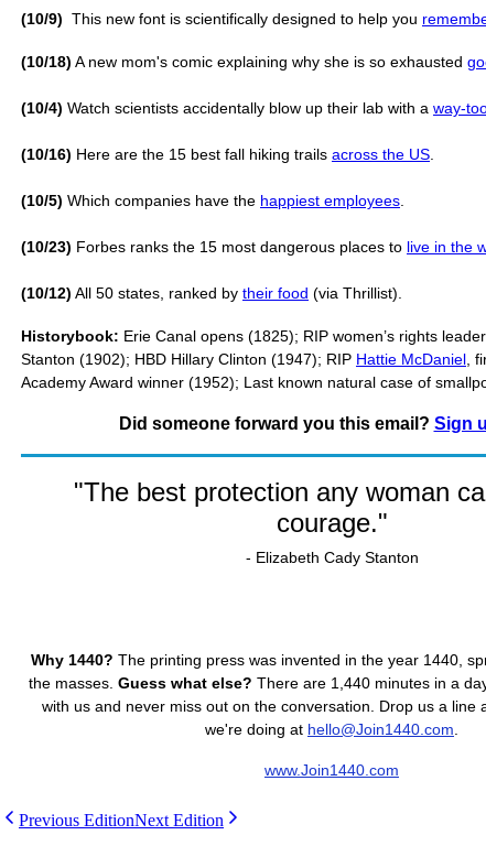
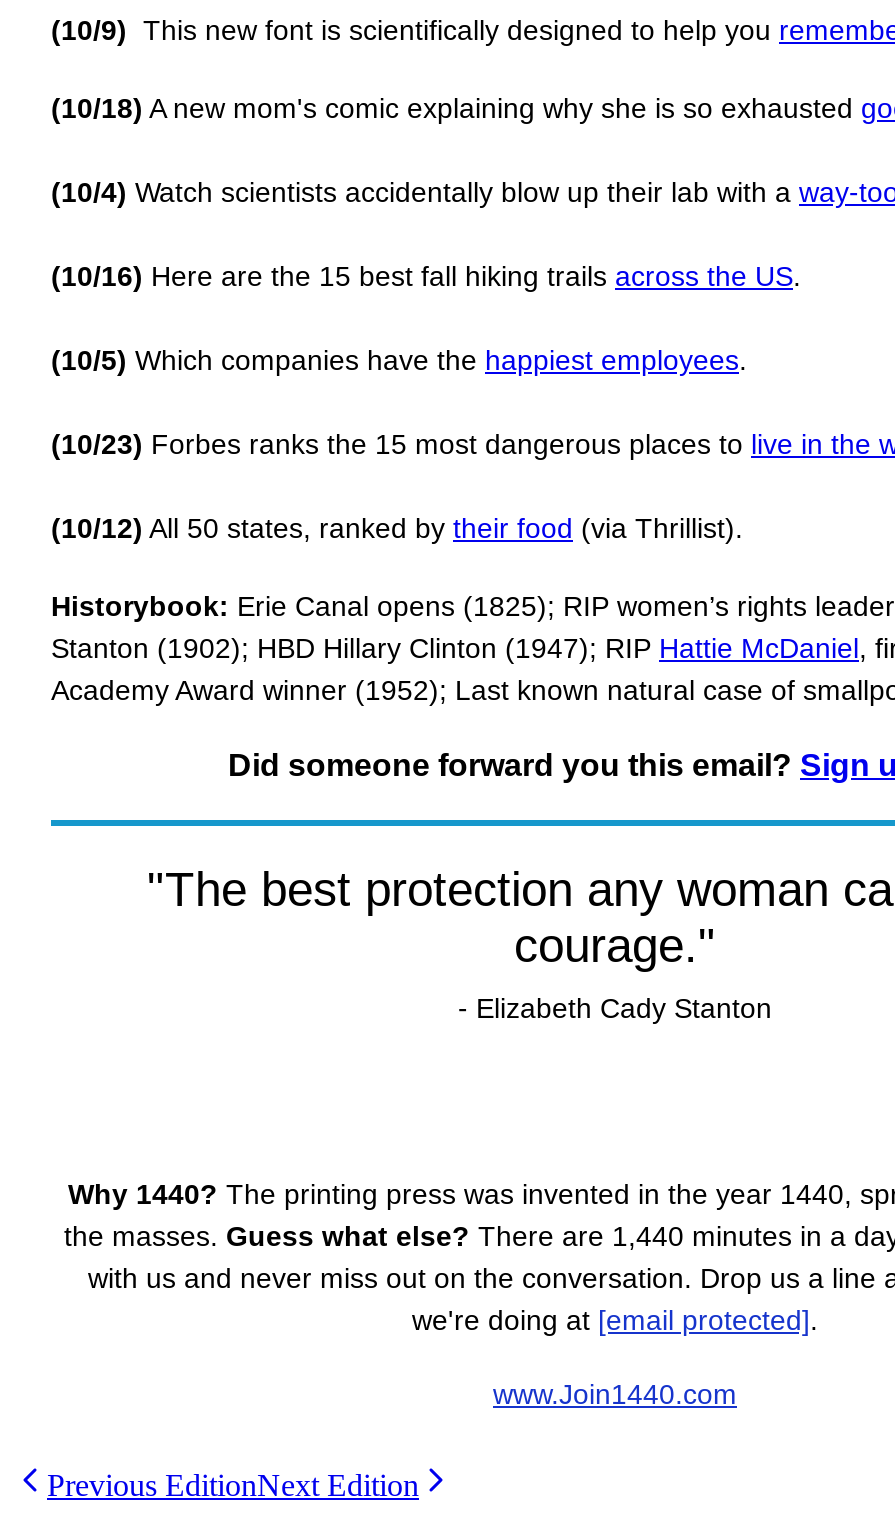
- we're doing at hello@Join1440.com.
+ we're doing at [email protected].
